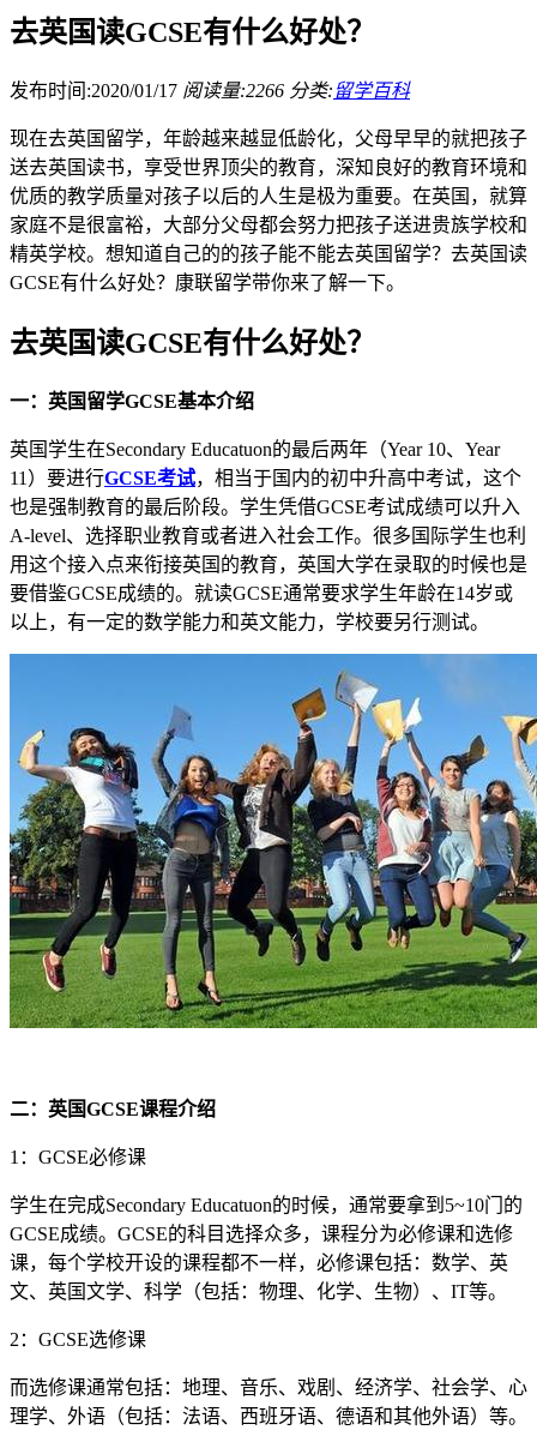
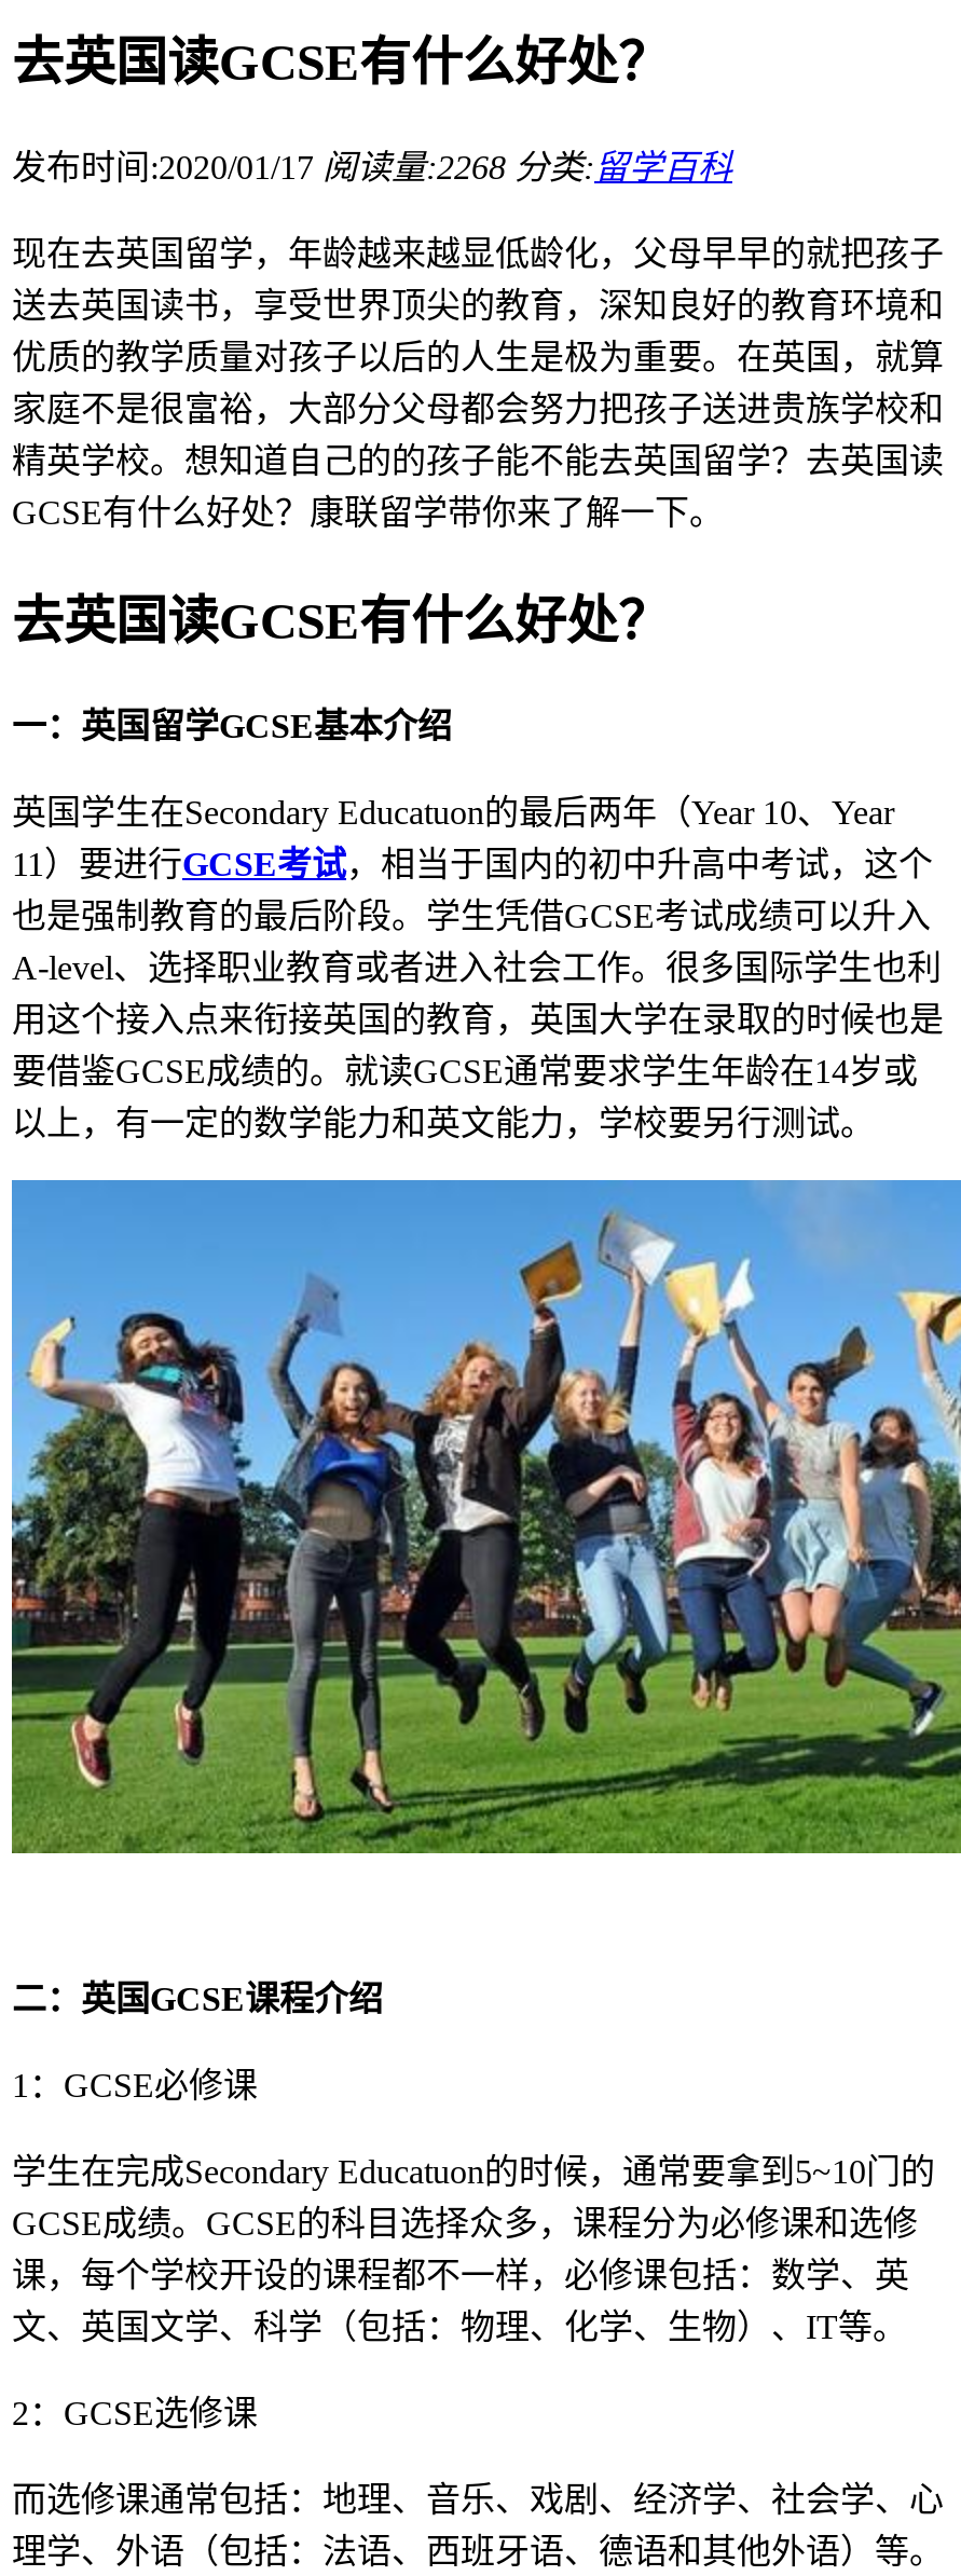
- 发布时间:2020/01/17 阅读量:2266分类:留学百科
+ 发布时间:2020/01/17 阅读量:2268分类:留学百科
